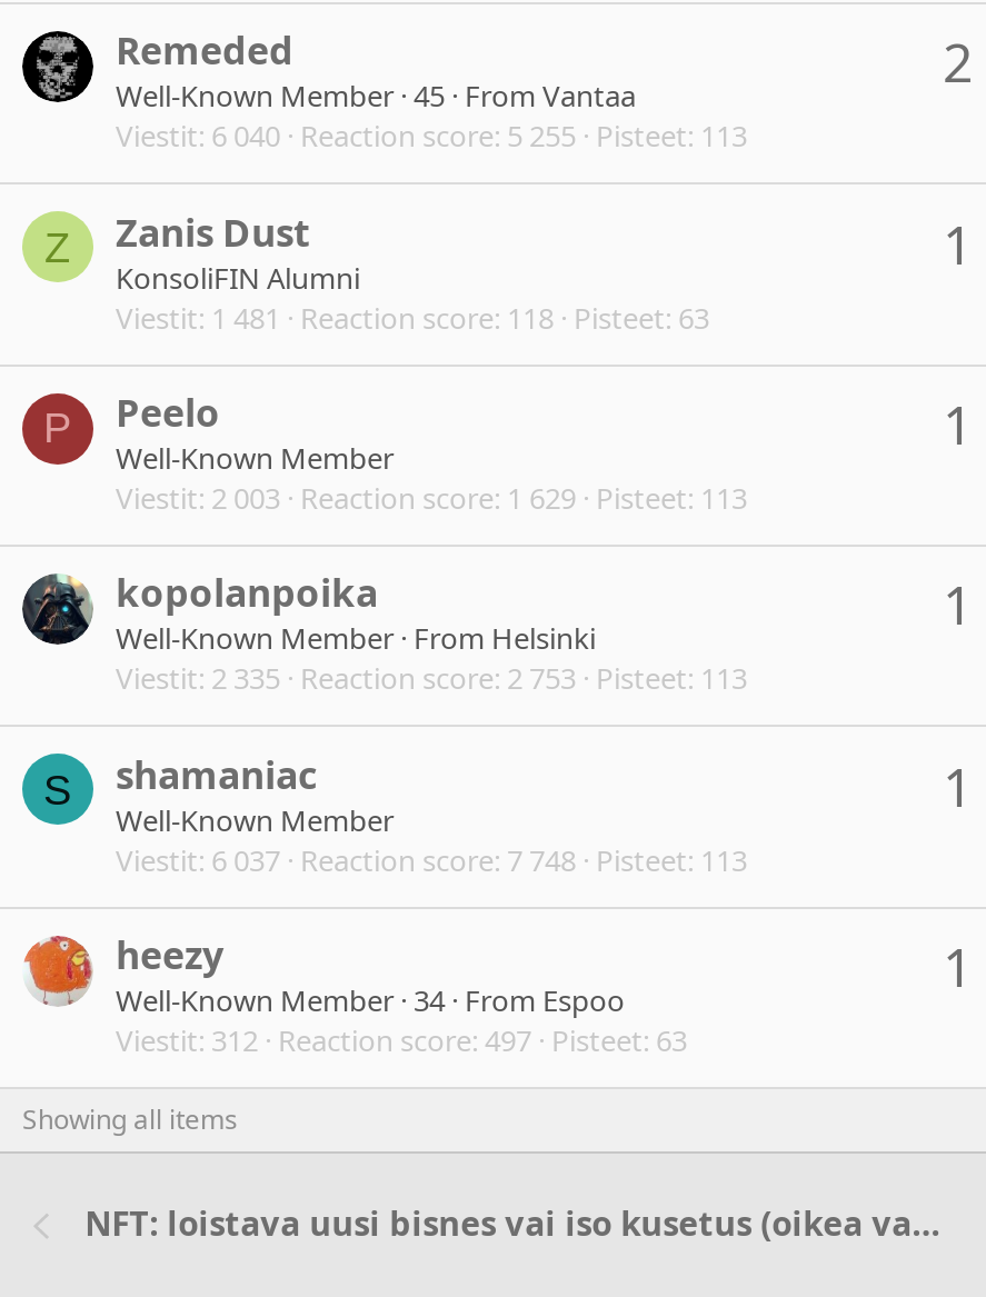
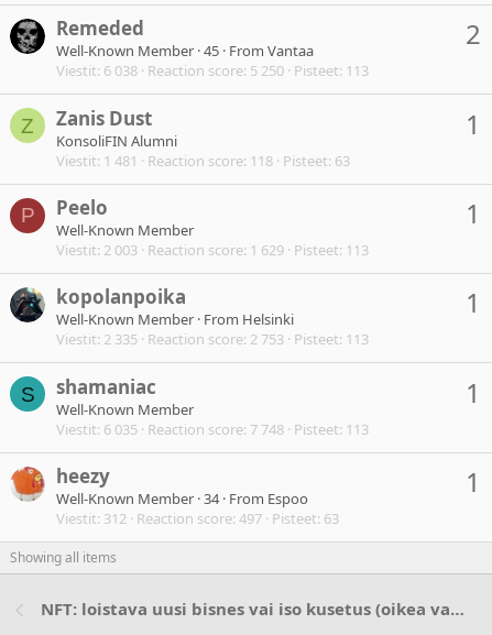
- Viestit 6 040 Reaction score 5 255 Pisteet 113
+ Viestit 6 038 Reaction score 5 250 Pisteet 113

- Viestit 6 037 Reaction score 7 748 Pisteet 113
+ Viestit 6 035 Reaction score 7 748 Pisteet 113
